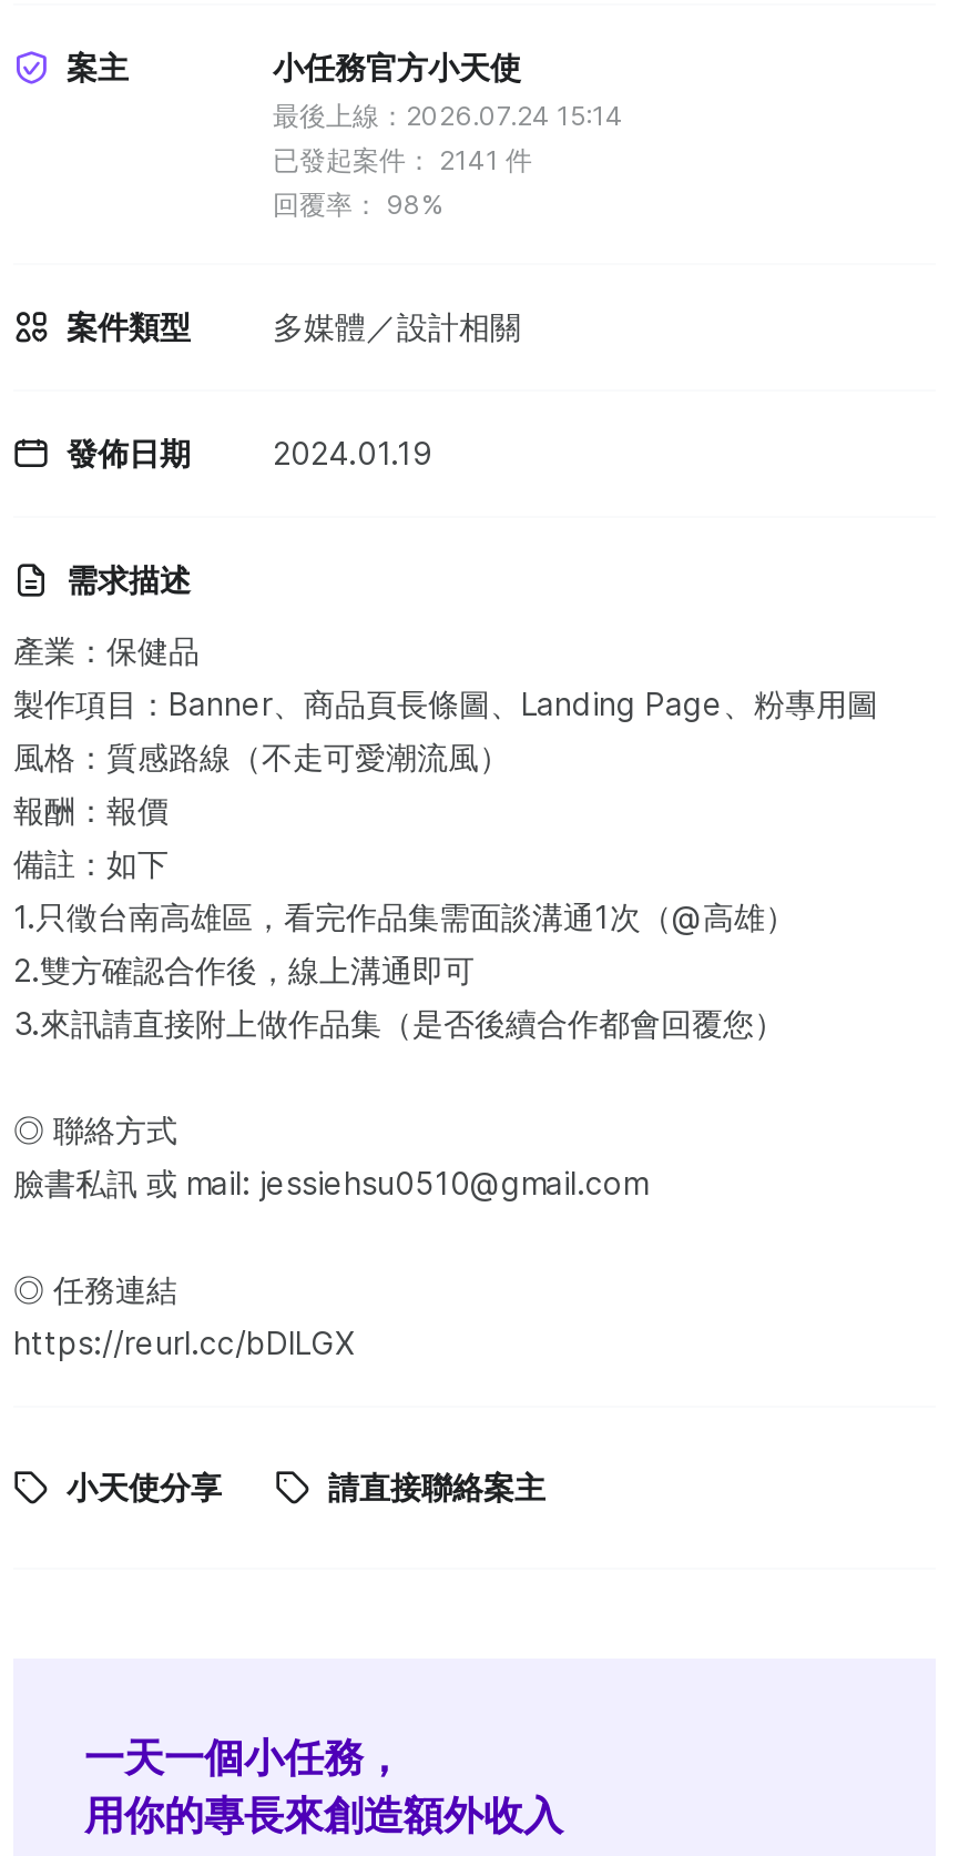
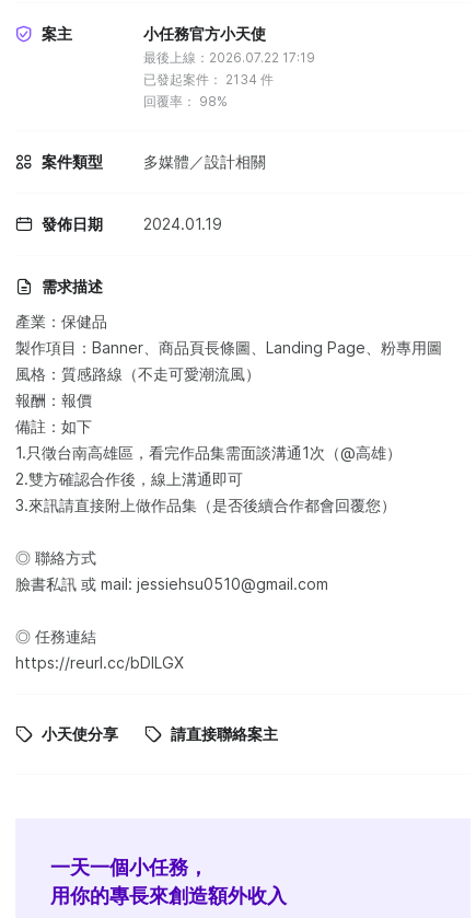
- 最後上線：2026.07.24 15:14
+ 最後上線：2026.07.22 17:19

- 已發起案件：2141件
+ 已發起案件：2134件
